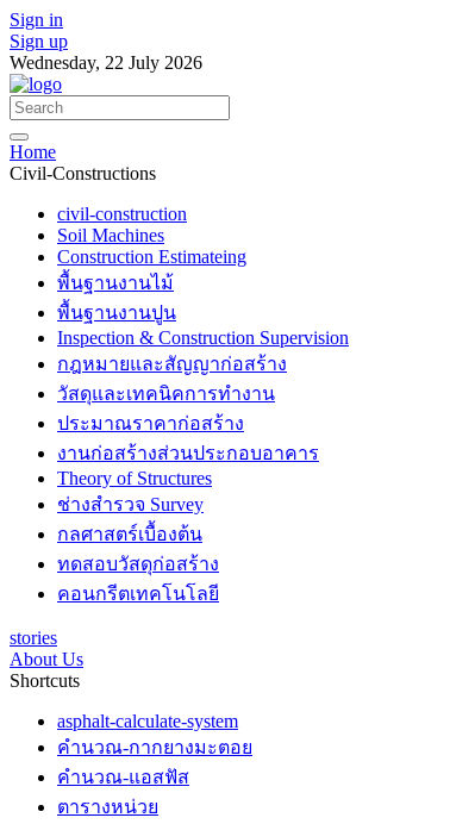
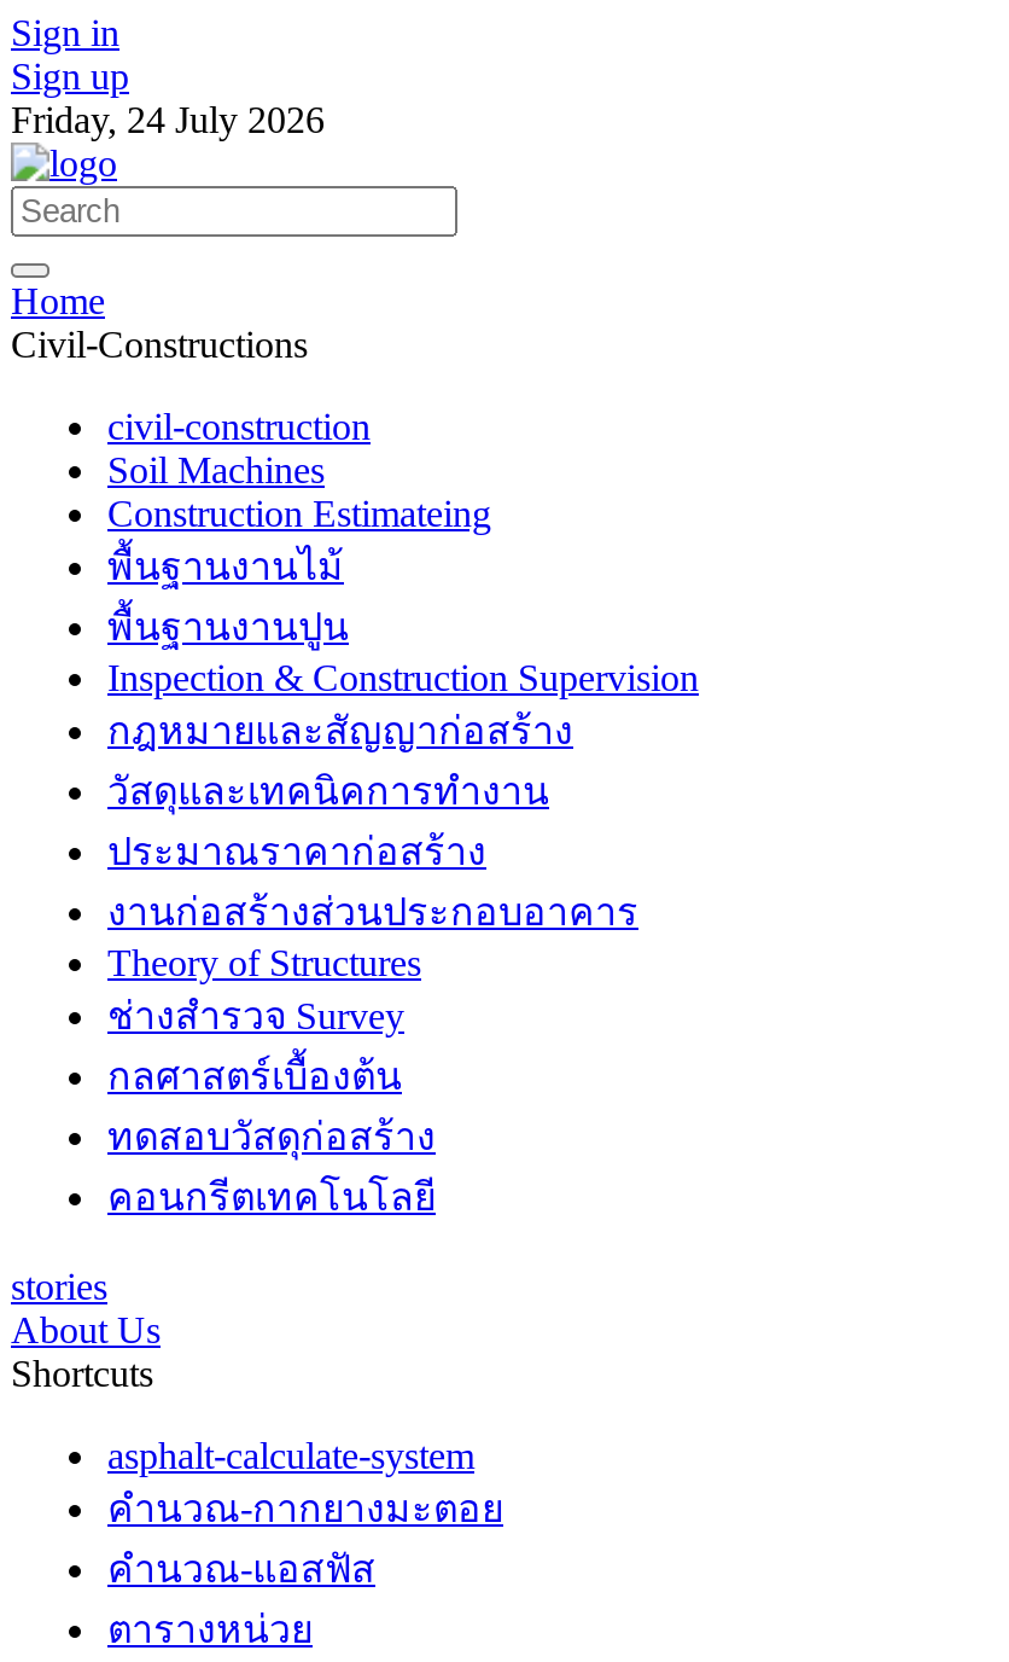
- Wednesday, 22 July 2026
+ Friday, 24 July 2026
